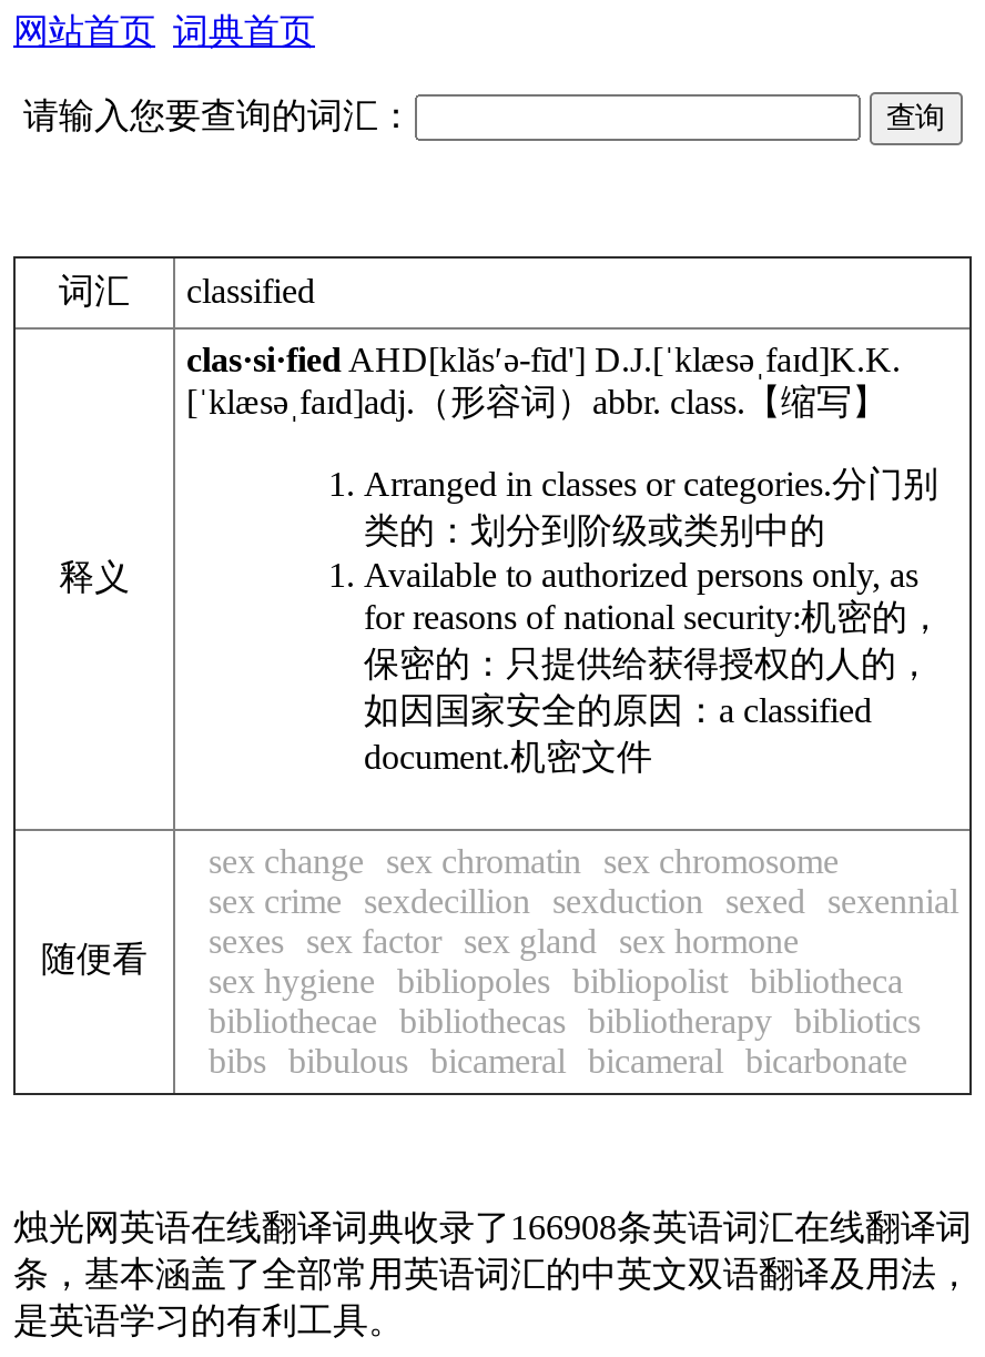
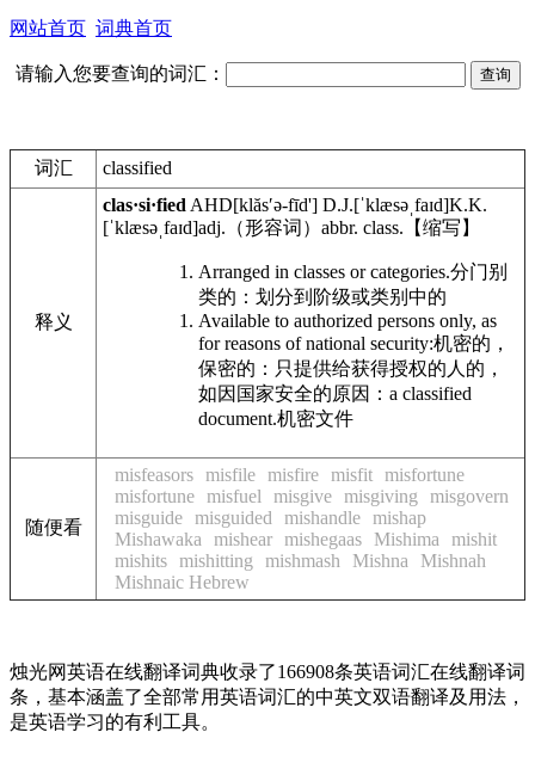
- sex change sex chromatin sex chromosome
- sex crime sexdecillion sexduction sexed sexennial
- sexes sex factor sex gland sex hormone
- sex hygiene bibliopoles bibliopolist bibliotheca
- bibliothecae bibliothecas bibliotherapy bibliotics
- bibs bibulous bicameral bicameral bicarbonate
+ misfeasors misfile misfire misfit misfortune
+ misfortune misfuel misgive misgiving misgovern
+ misguide misguided mishandle mishap
+ Mishawaka mishear mishegaas Mishima mishit
+ mishits mishitting mishmash Mishna Mishnah
+ Mishnaic Hebrew
